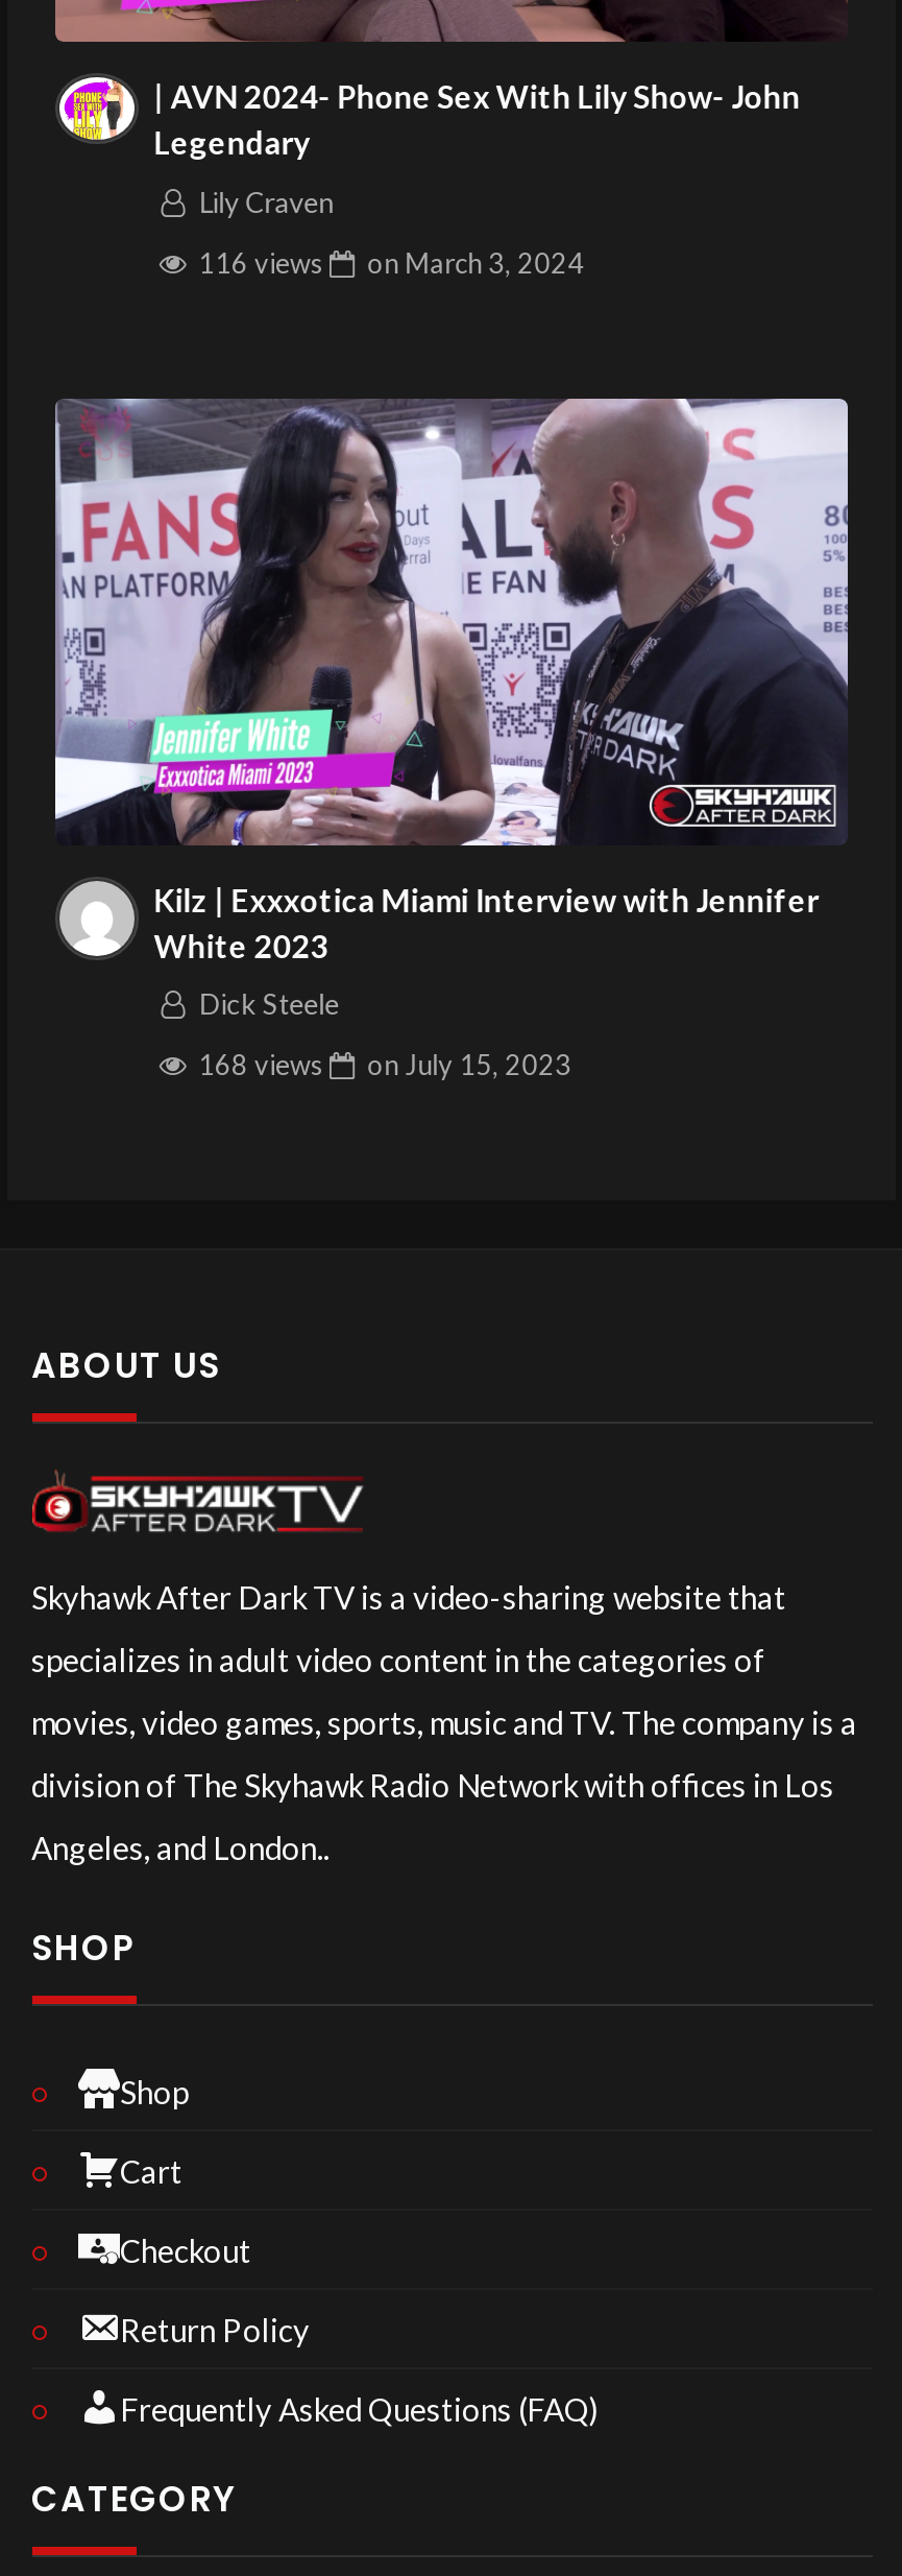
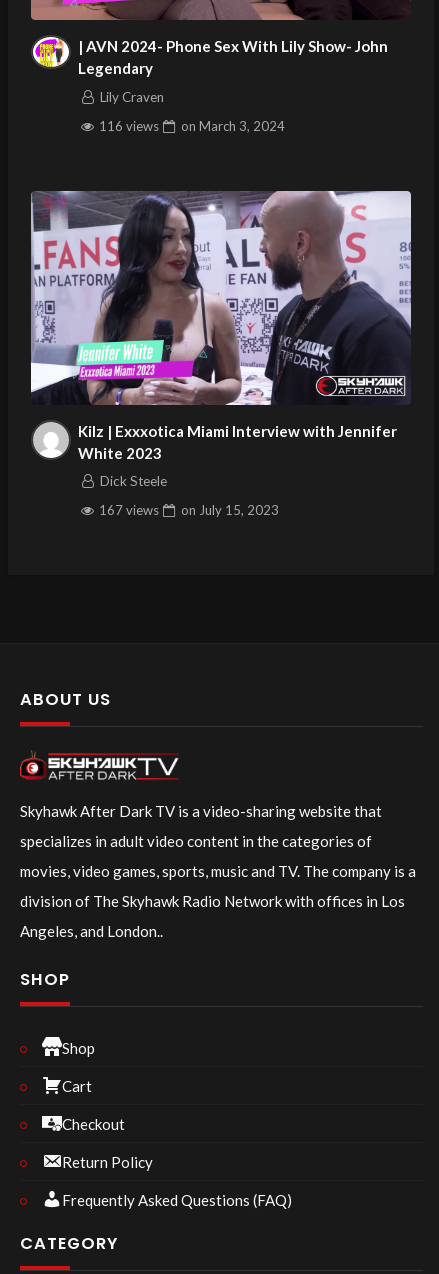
- 168 views on July 15, 2023
+ 167 views on July 15, 2023
